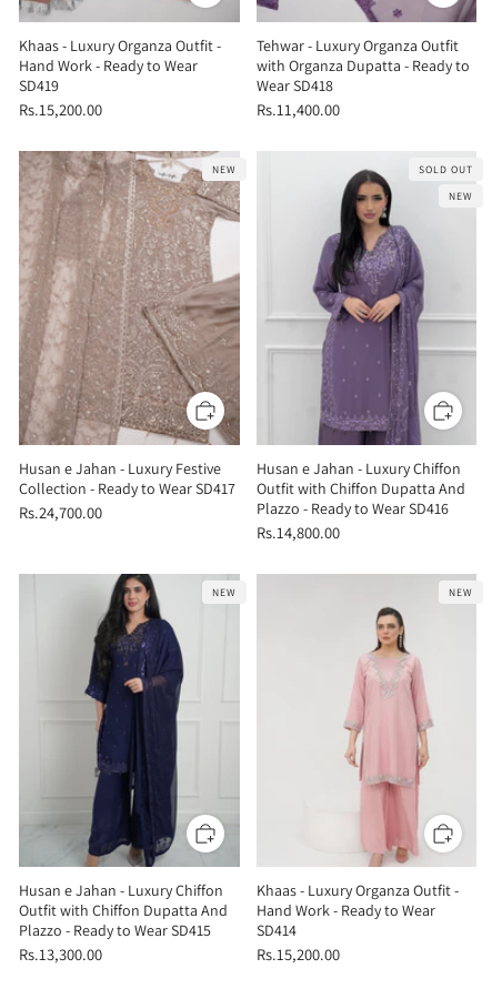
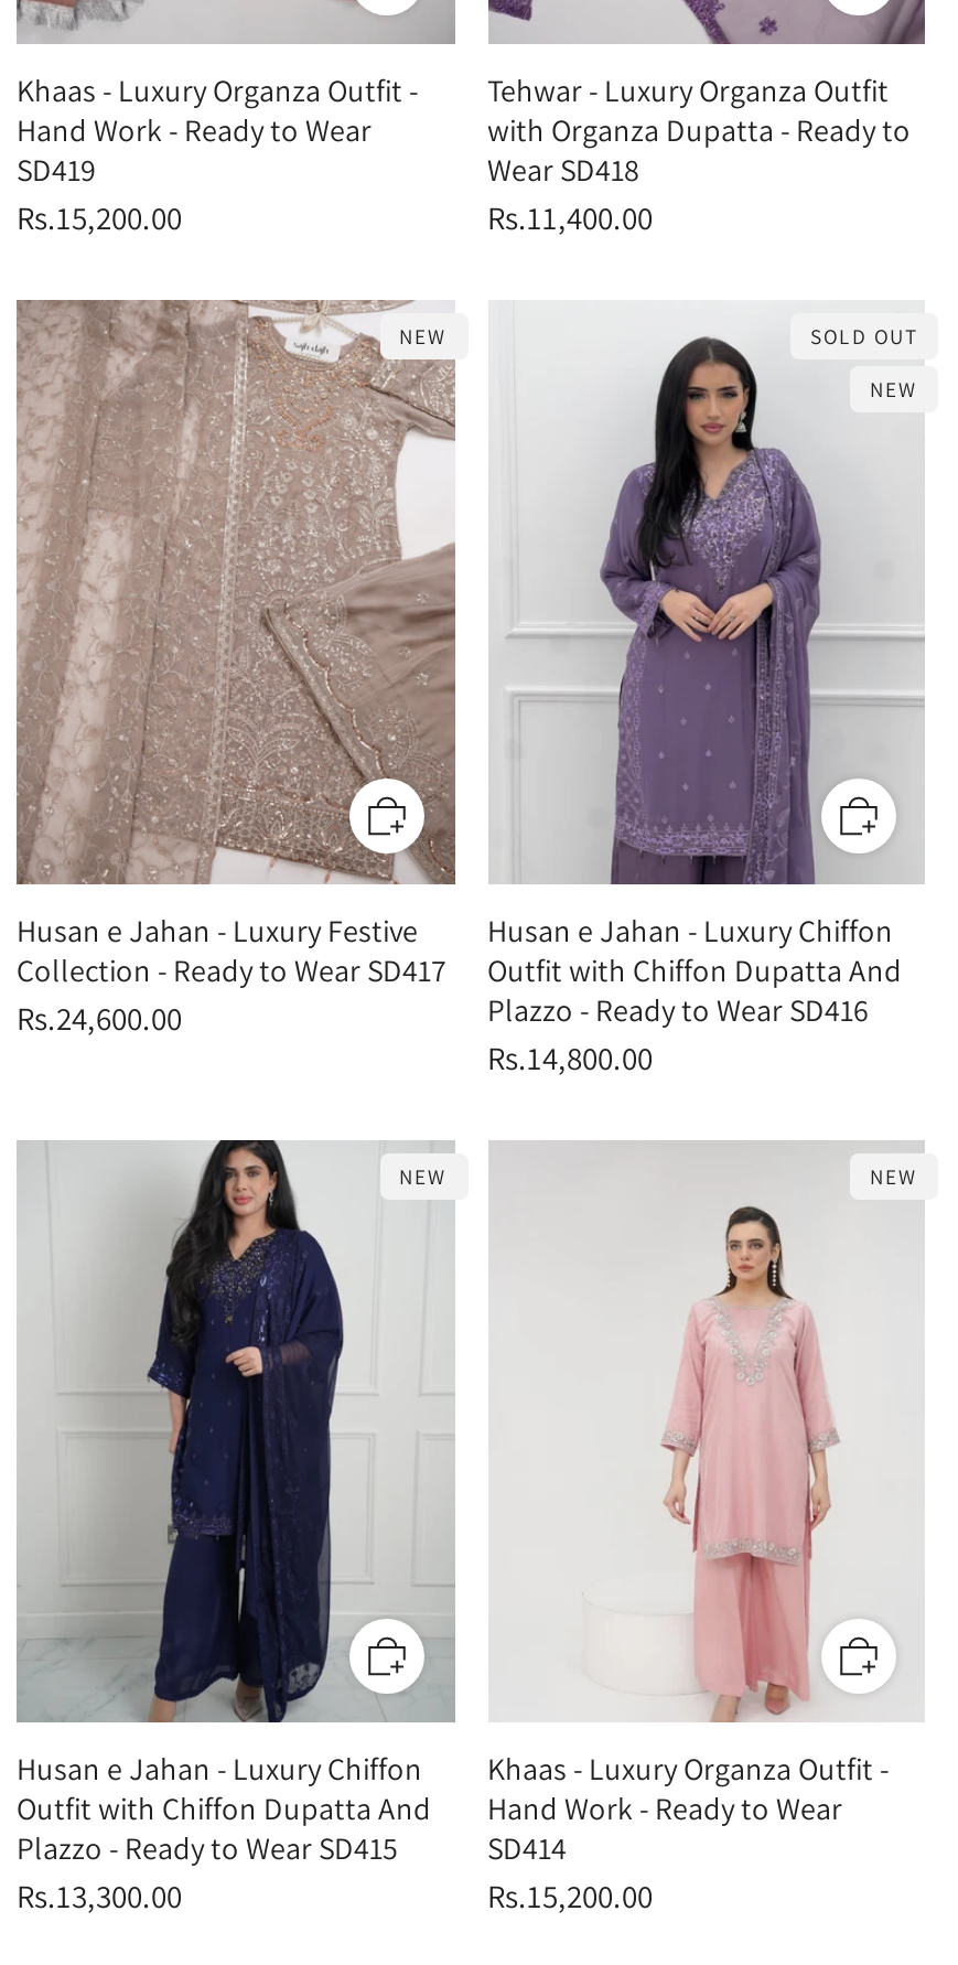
- Rs.24,700.00
+ Rs.24,600.00
